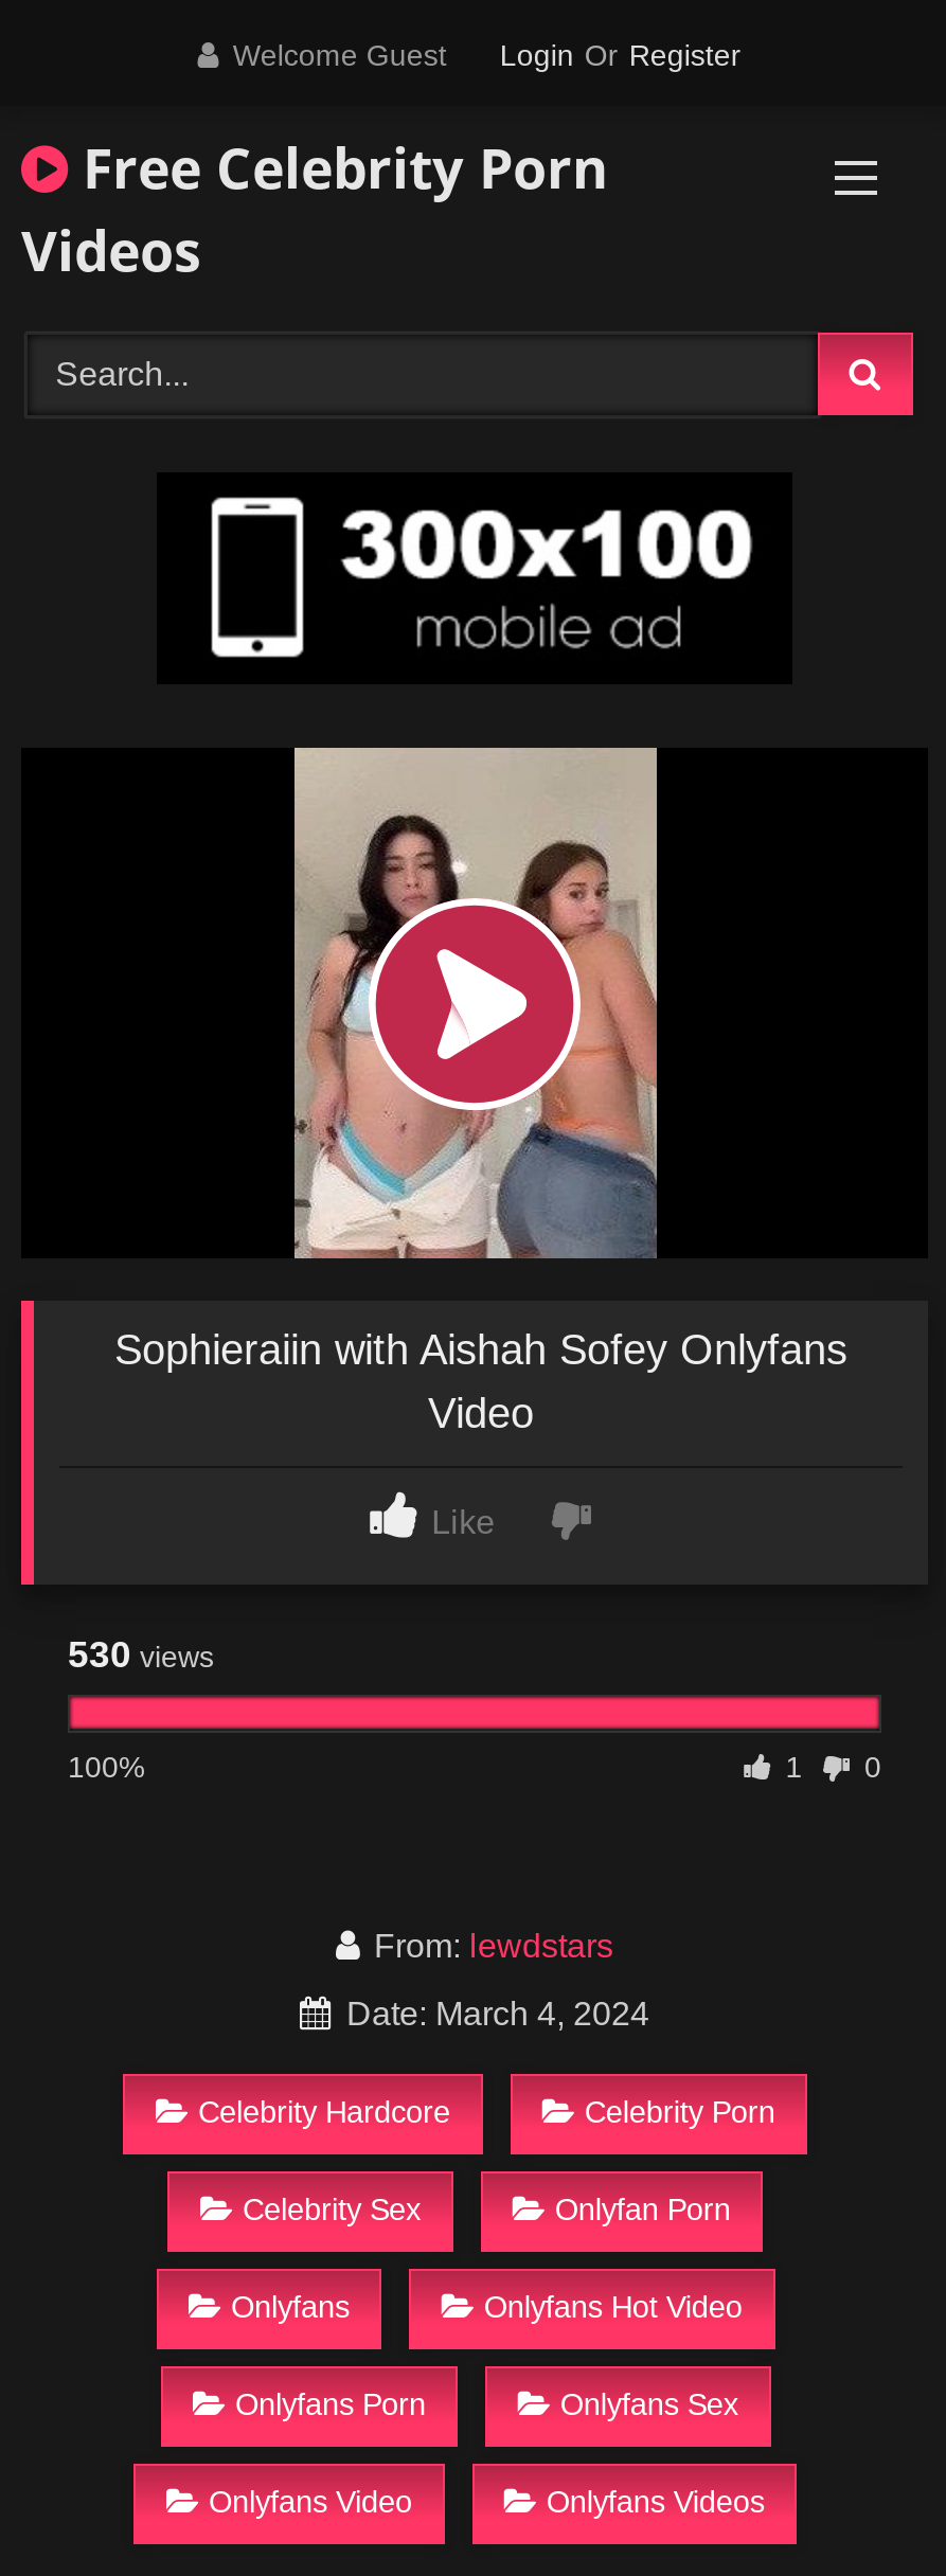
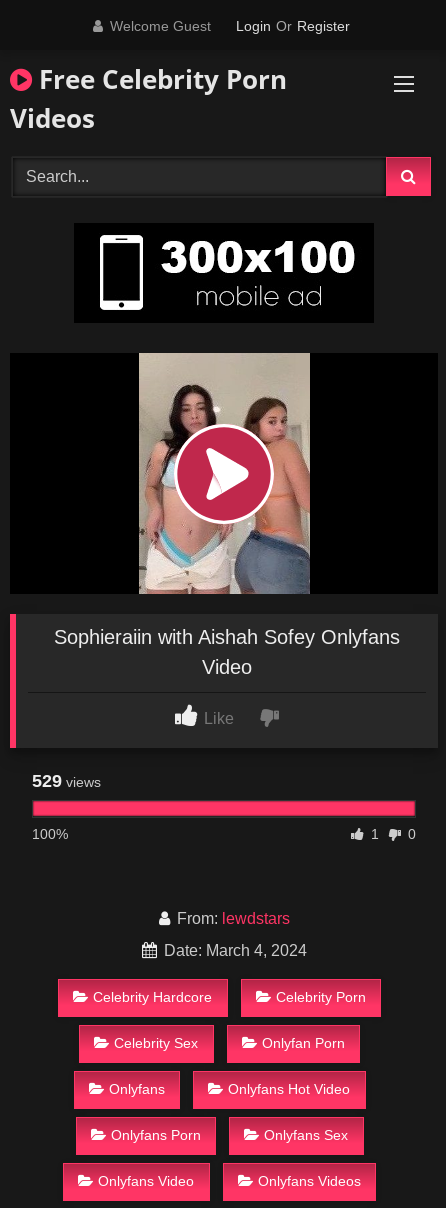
- 530 views
+ 529 views
